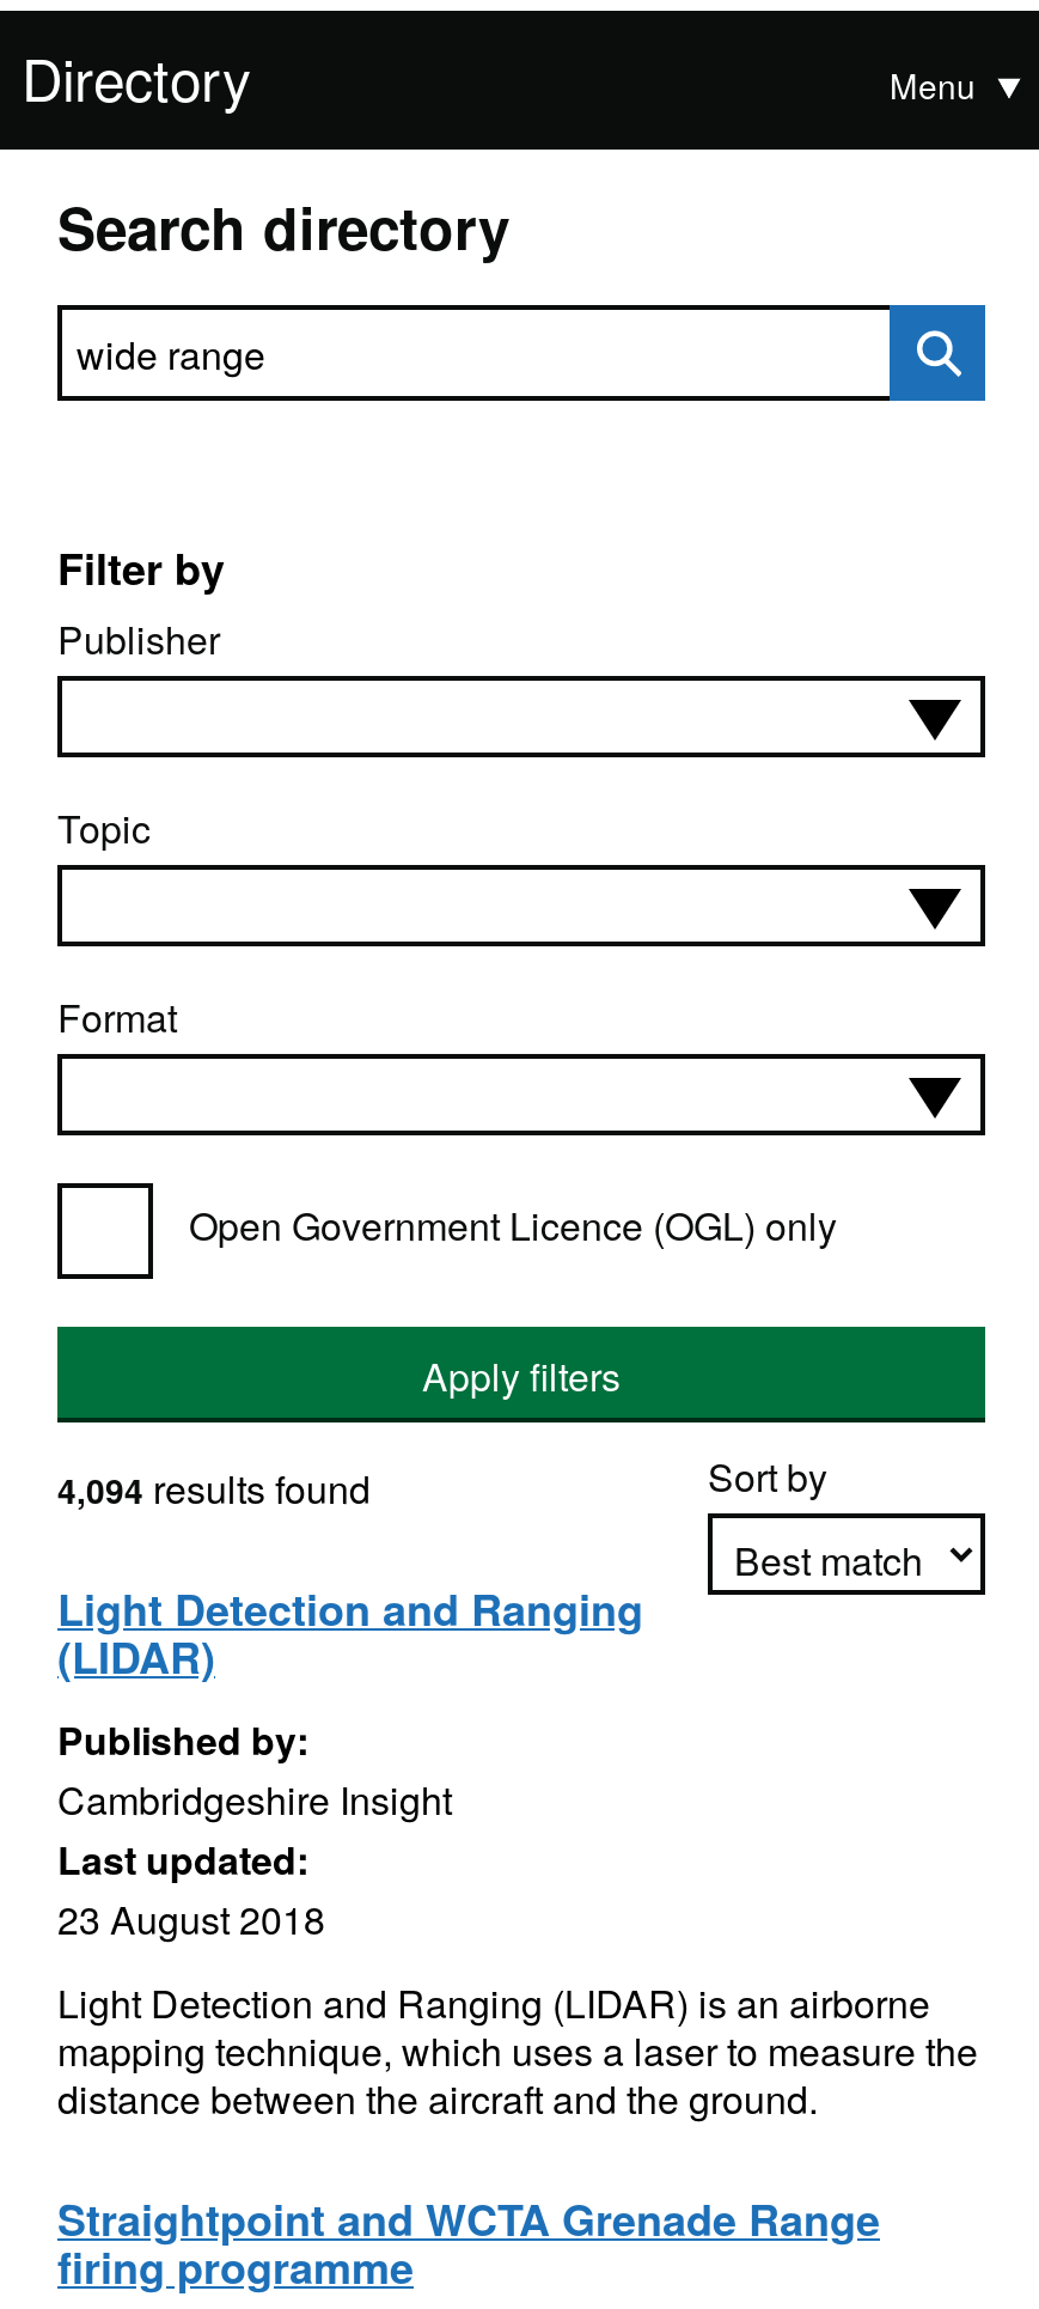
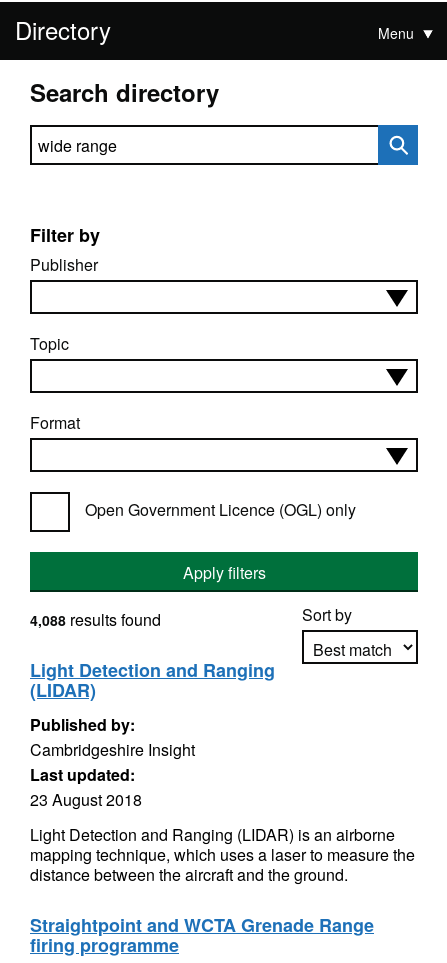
- 4,094 results found
+ 4,088 results found
